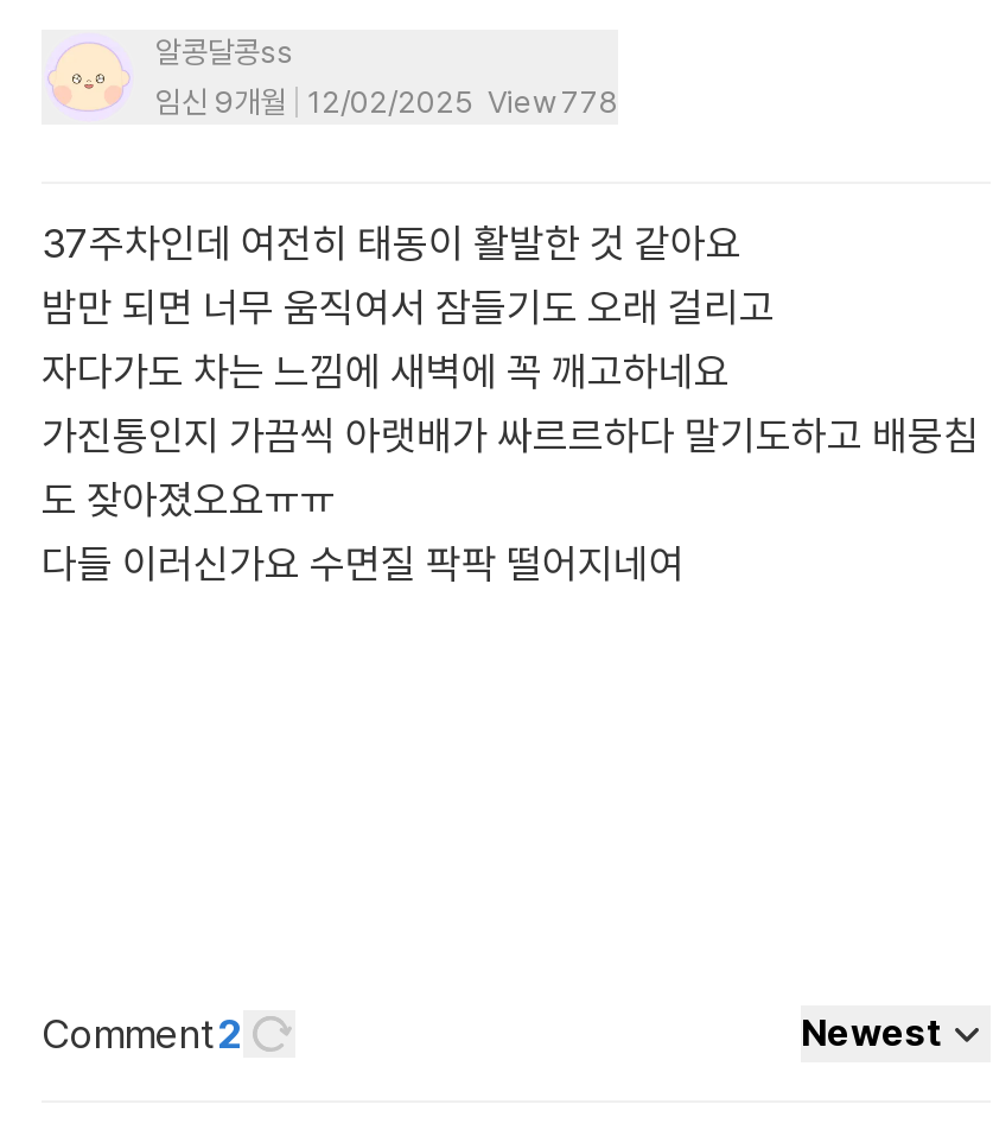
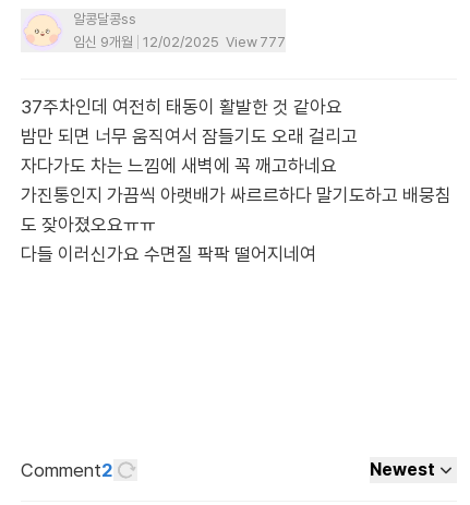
- 임신 9개월 12/02/2025 View 778
+ 임신 9개월 12/02/2025 View 777
